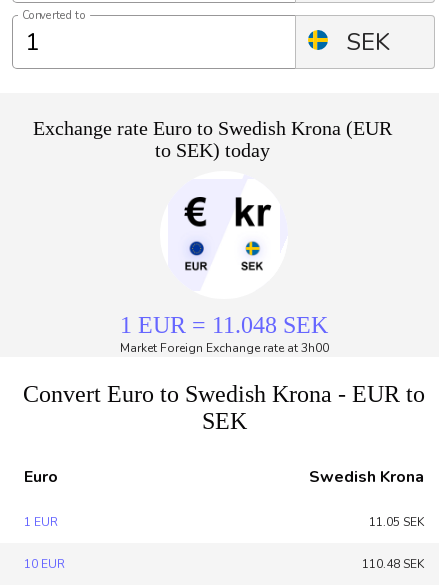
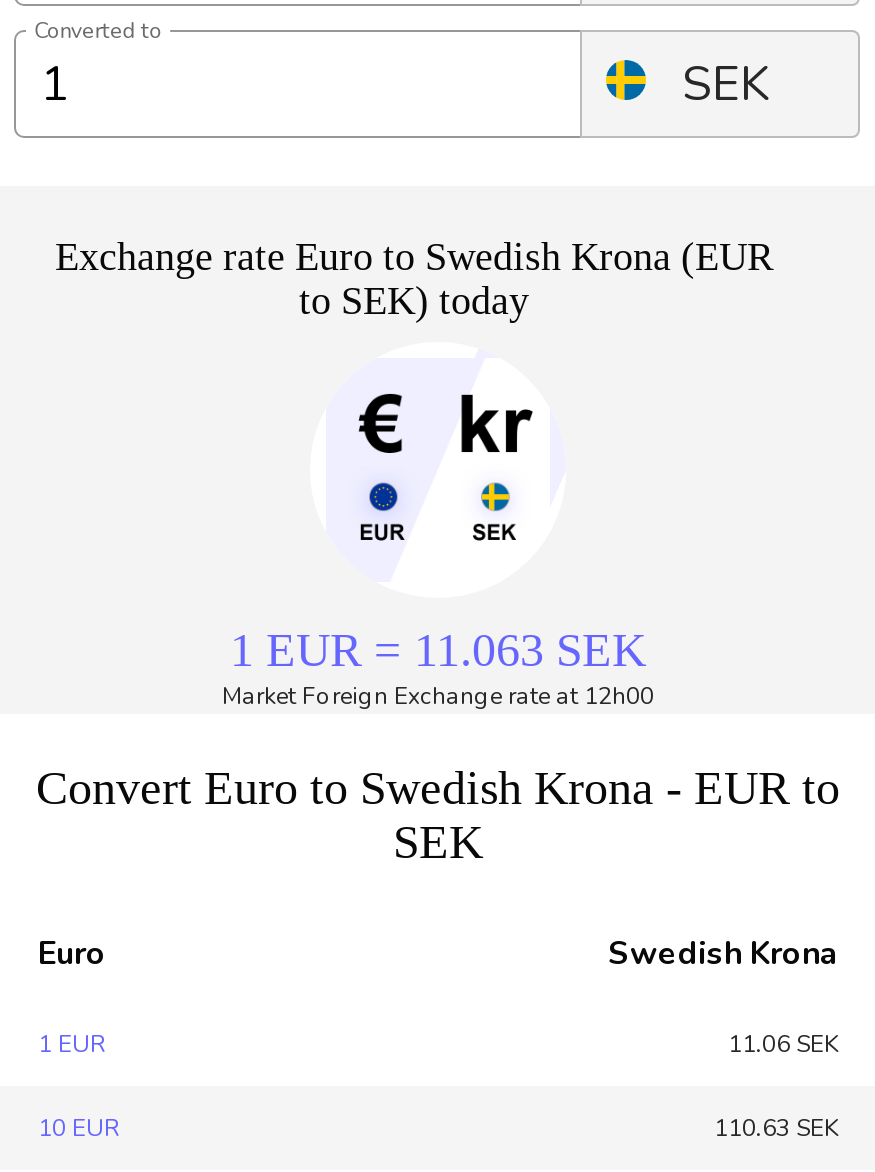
- 1 EUR = 11.048 SEK
+ 1 EUR = 11.063 SEK

- Market Foreign Exchange rate at 3h00
+ Market Foreign Exchange rate at 12h00

- 11.05 SEK
+ 11.06 SEK

- 110.48 SEK
+ 110.63 SEK
